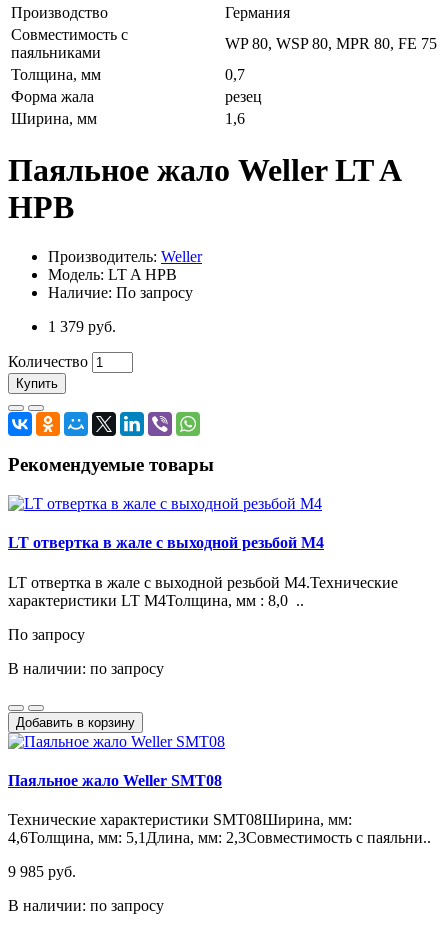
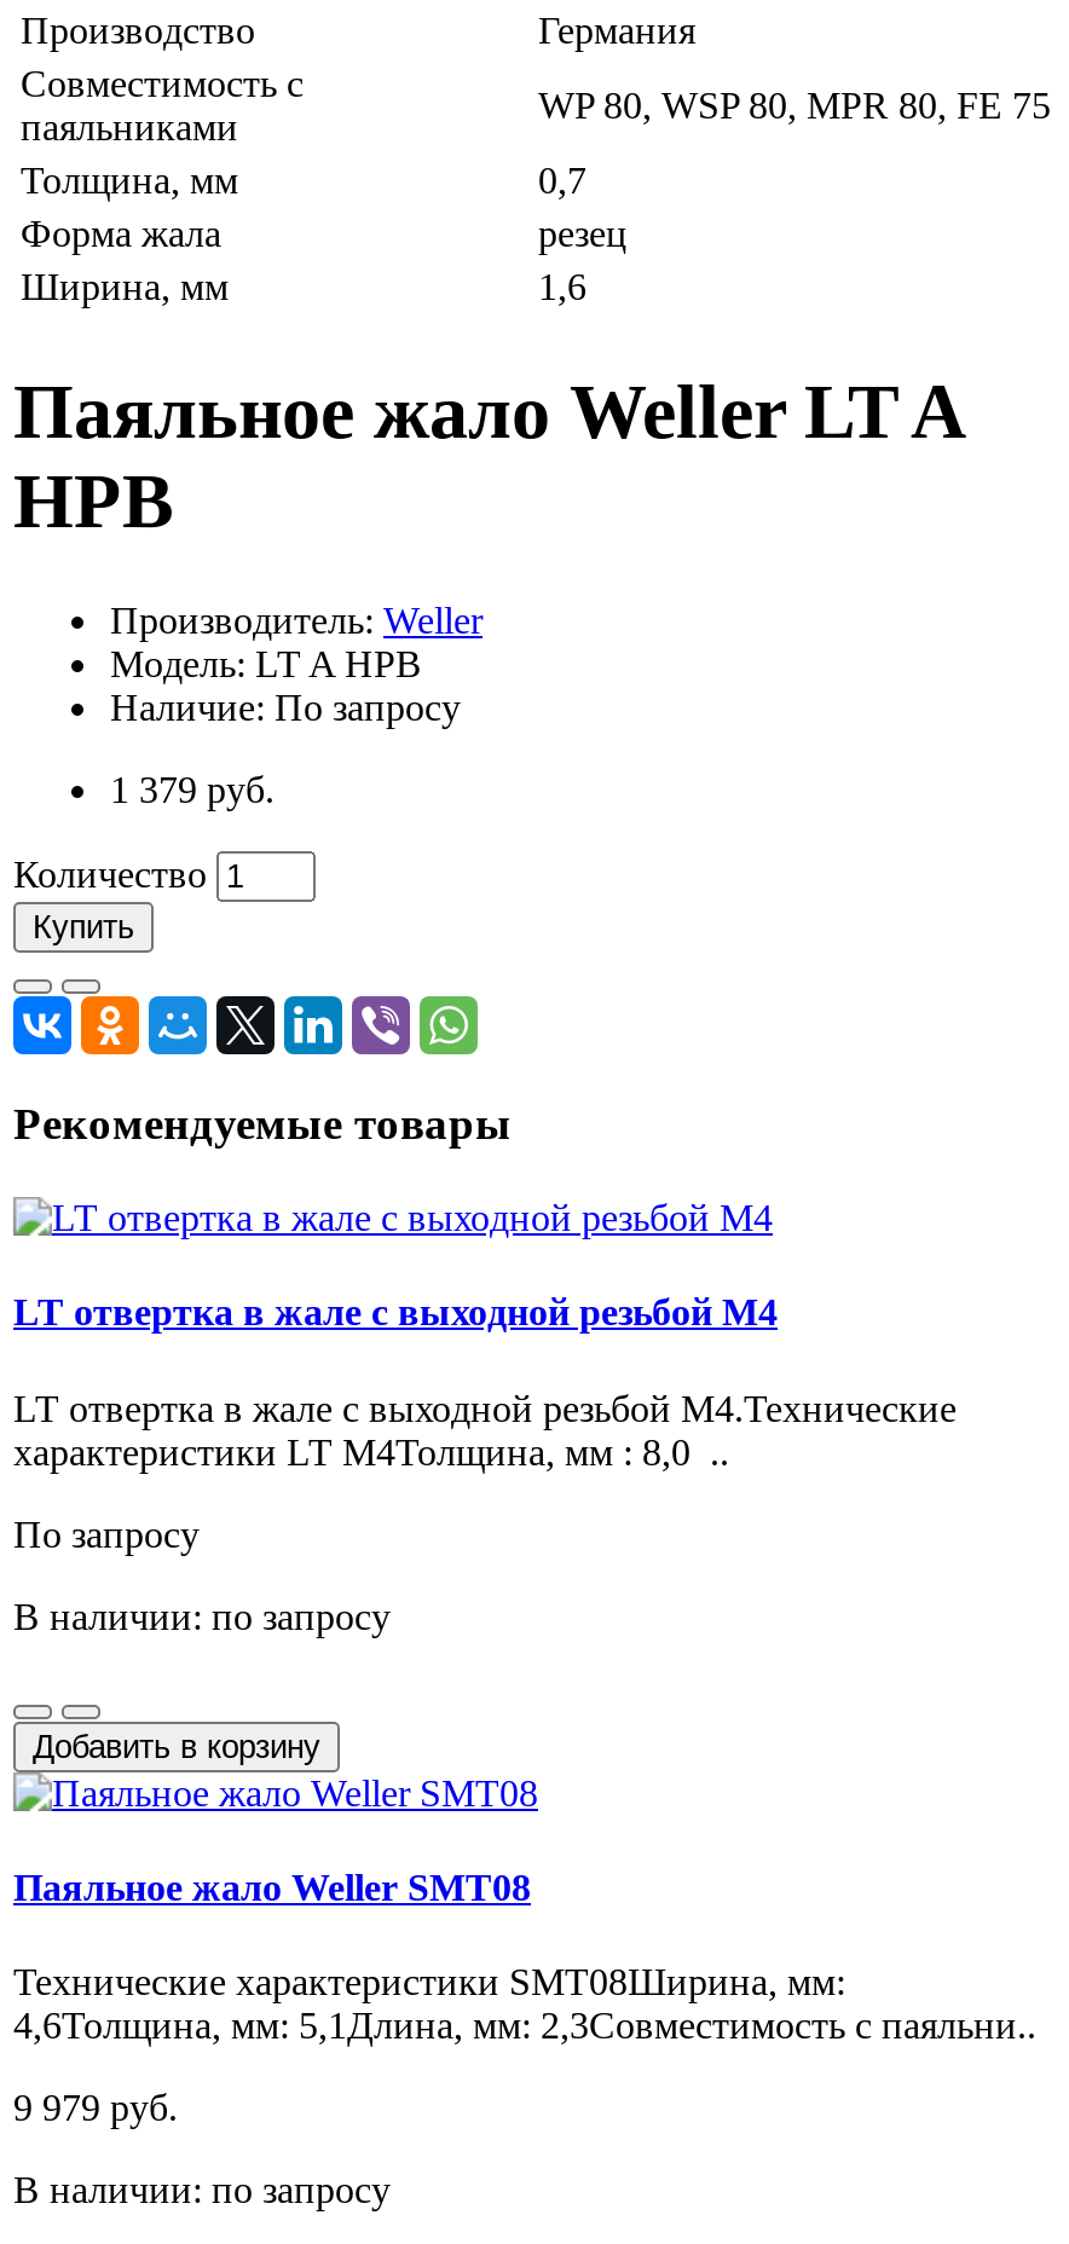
- 9 985 руб.
+ 9 979 руб.
